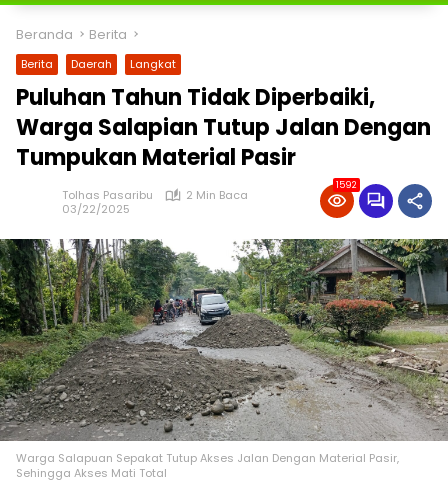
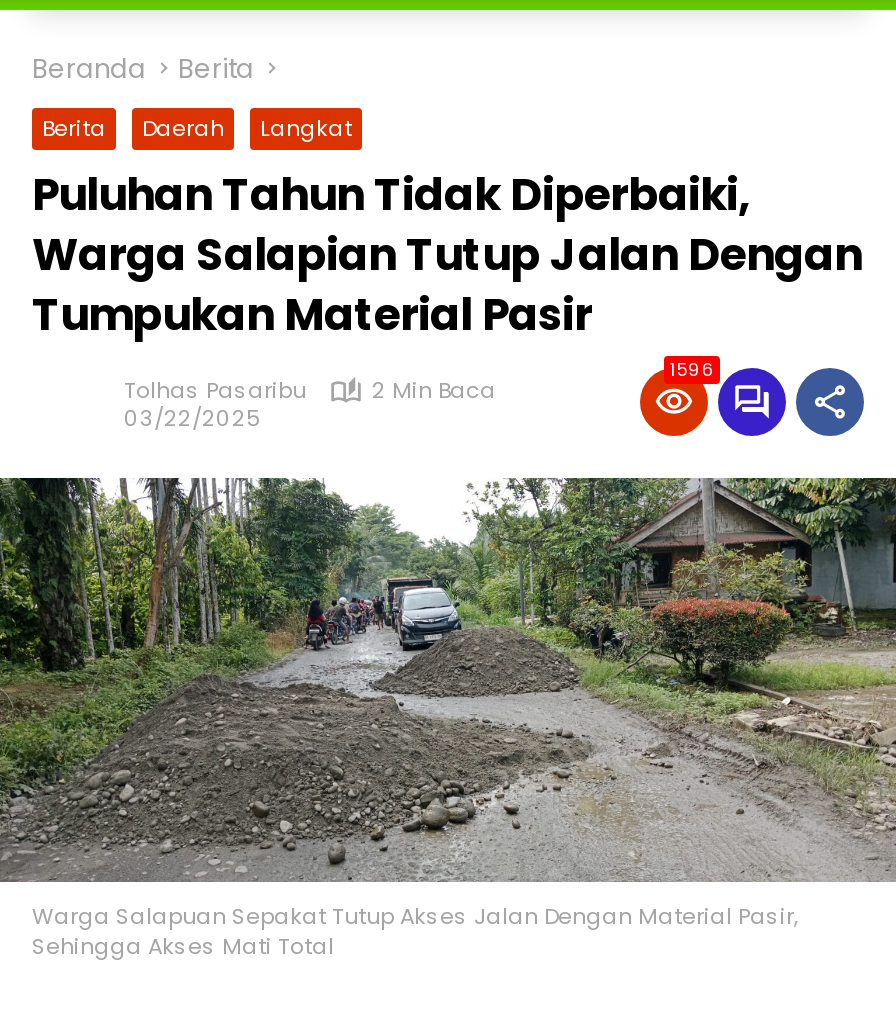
- 1592
+ 1596
